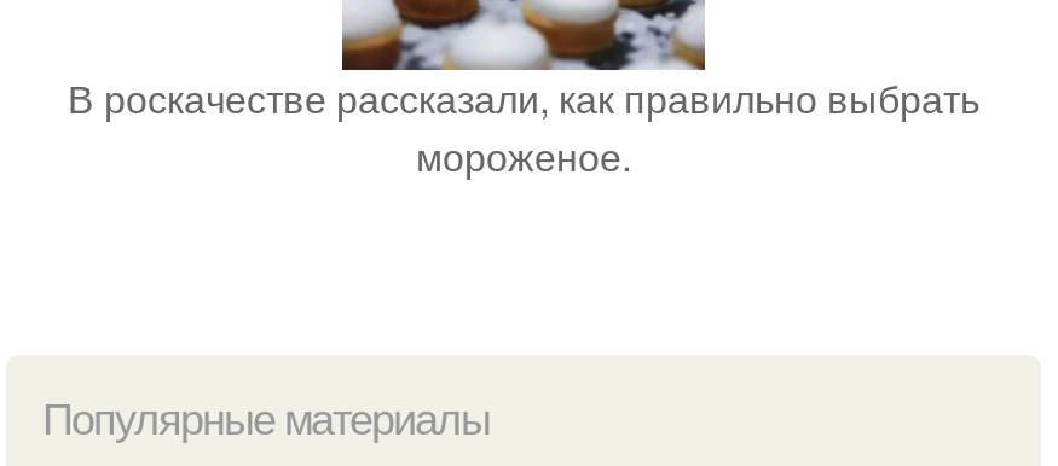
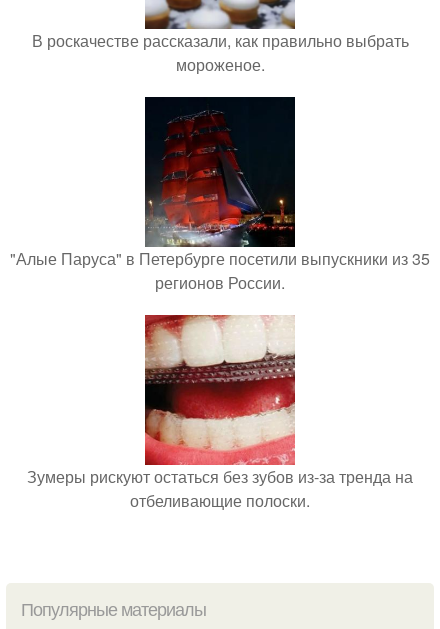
+ [image]
+ "Алые Паруса" в Петербурге посетили выпускники из 35
+ регионов России.

+ [image]
+ Зумеры рискуют остаться без зубов из-за тренда на
+ отбеливающие полоски.
